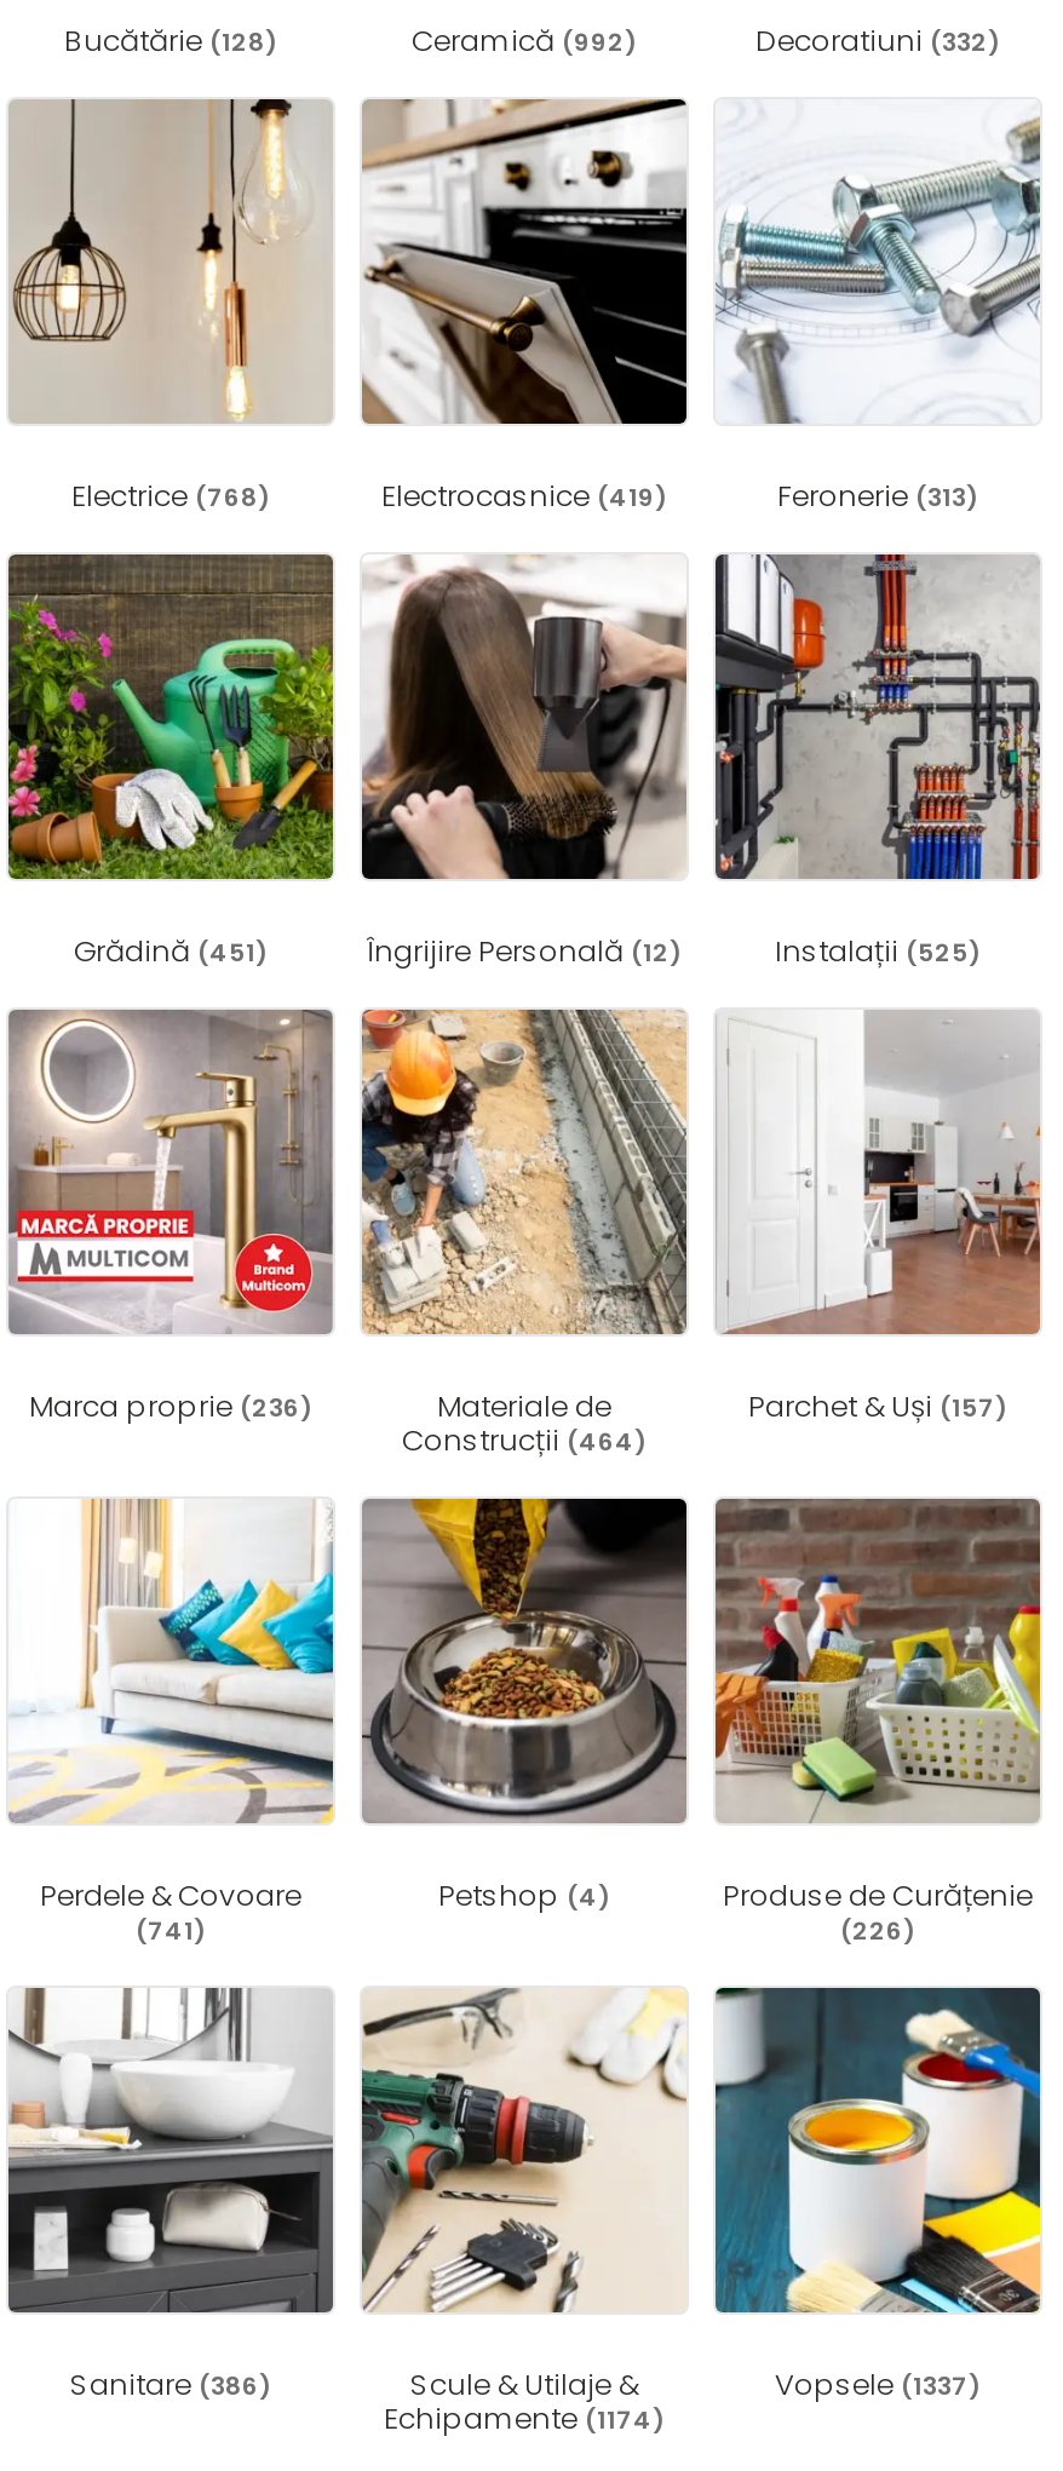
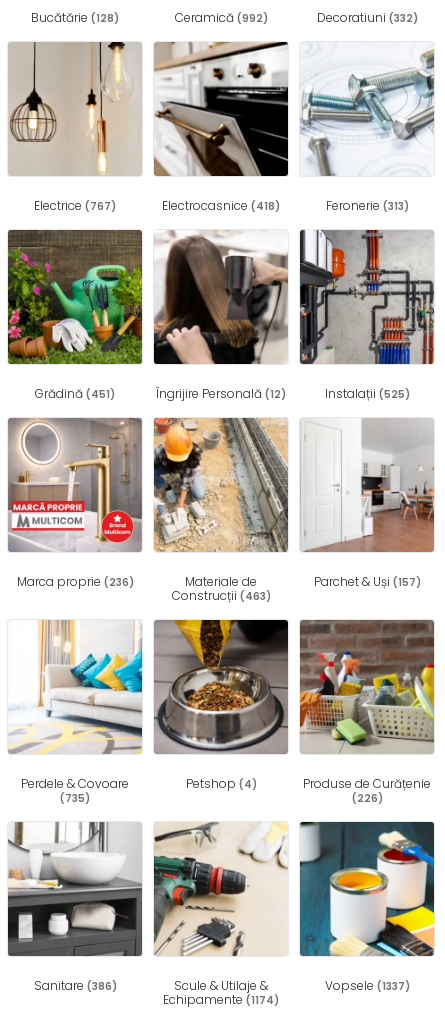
- Electrice (768)
+ Electrice (767)

- Electrocasnice (419)
+ Electrocasnice (418)

- Construcții(464)
+ Construcții(463)

- (741)
+ (735)
